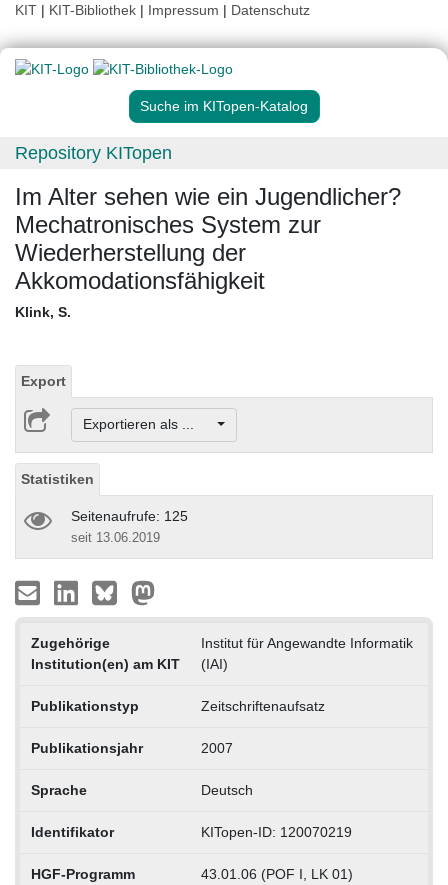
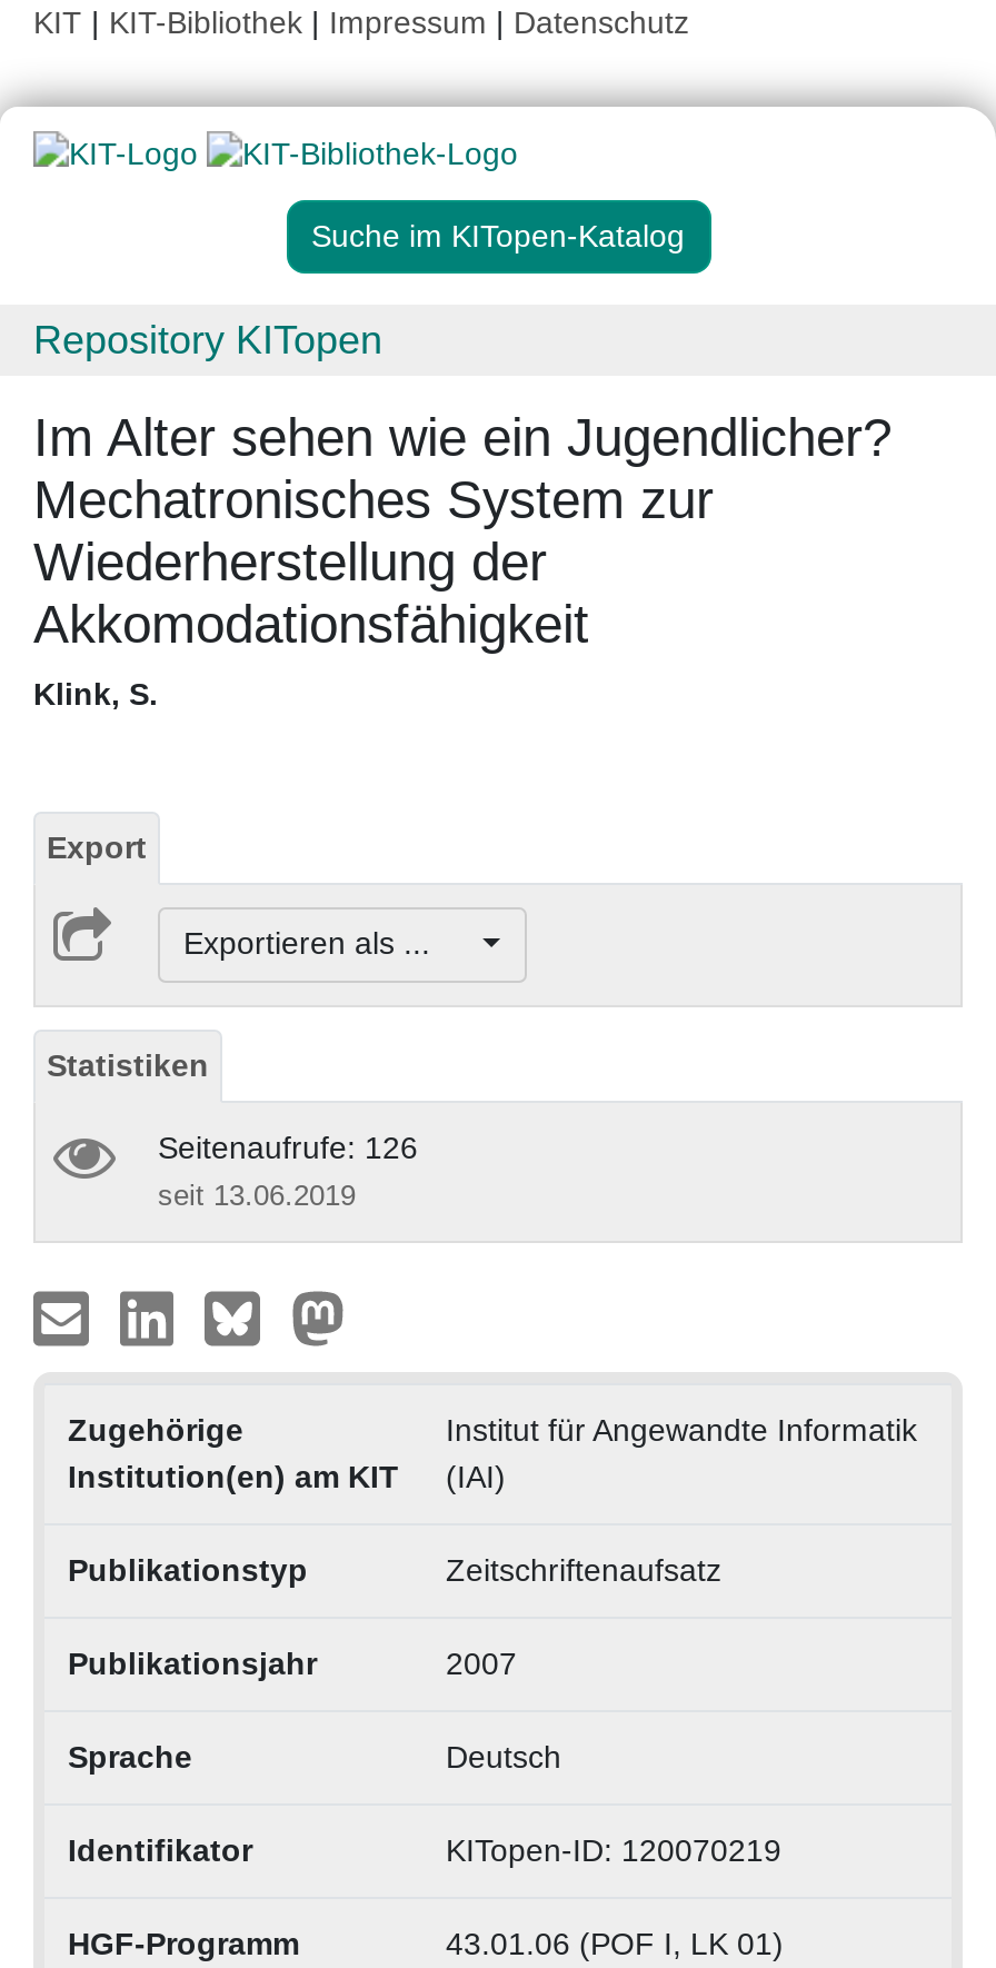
- Seitenaufrufe: 125
+ Seitenaufrufe: 126
